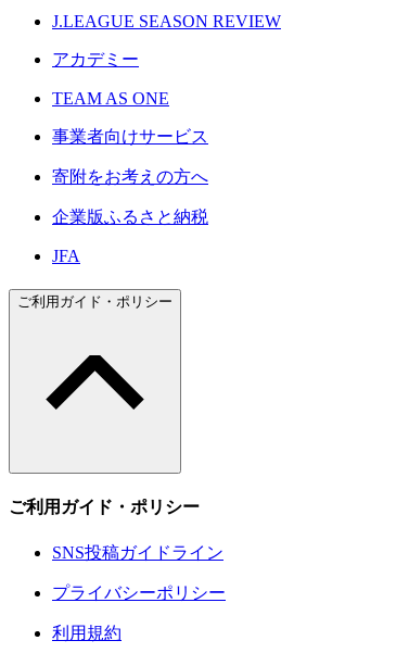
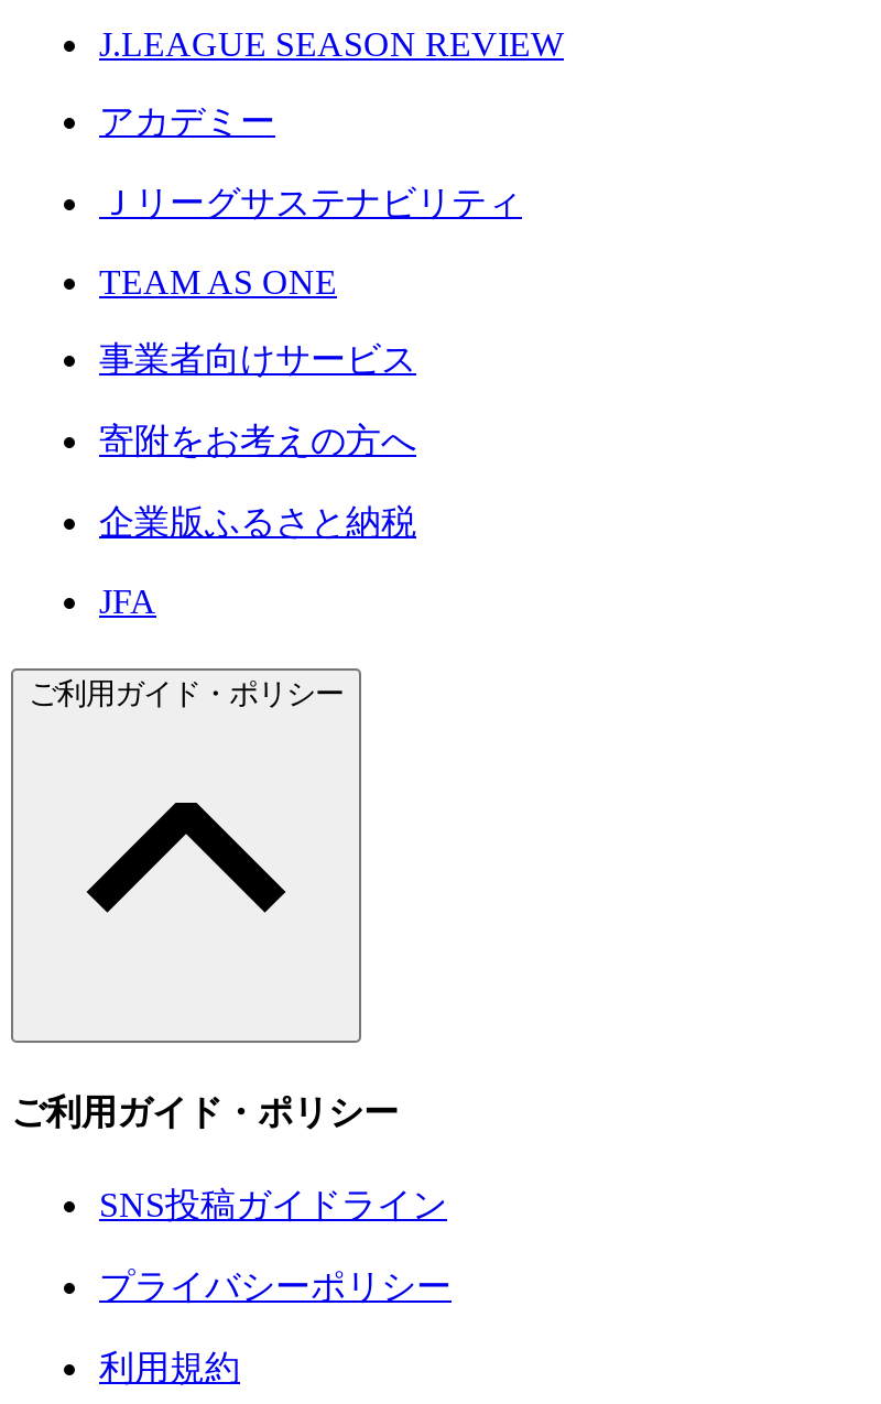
+ Ｊリーグサステナビリティ
